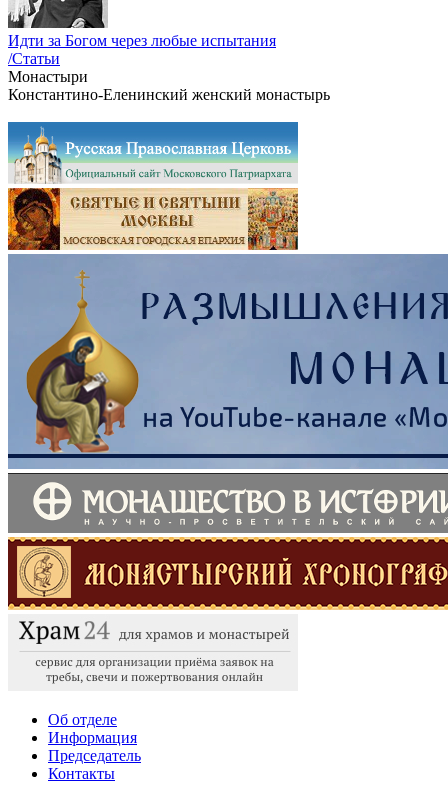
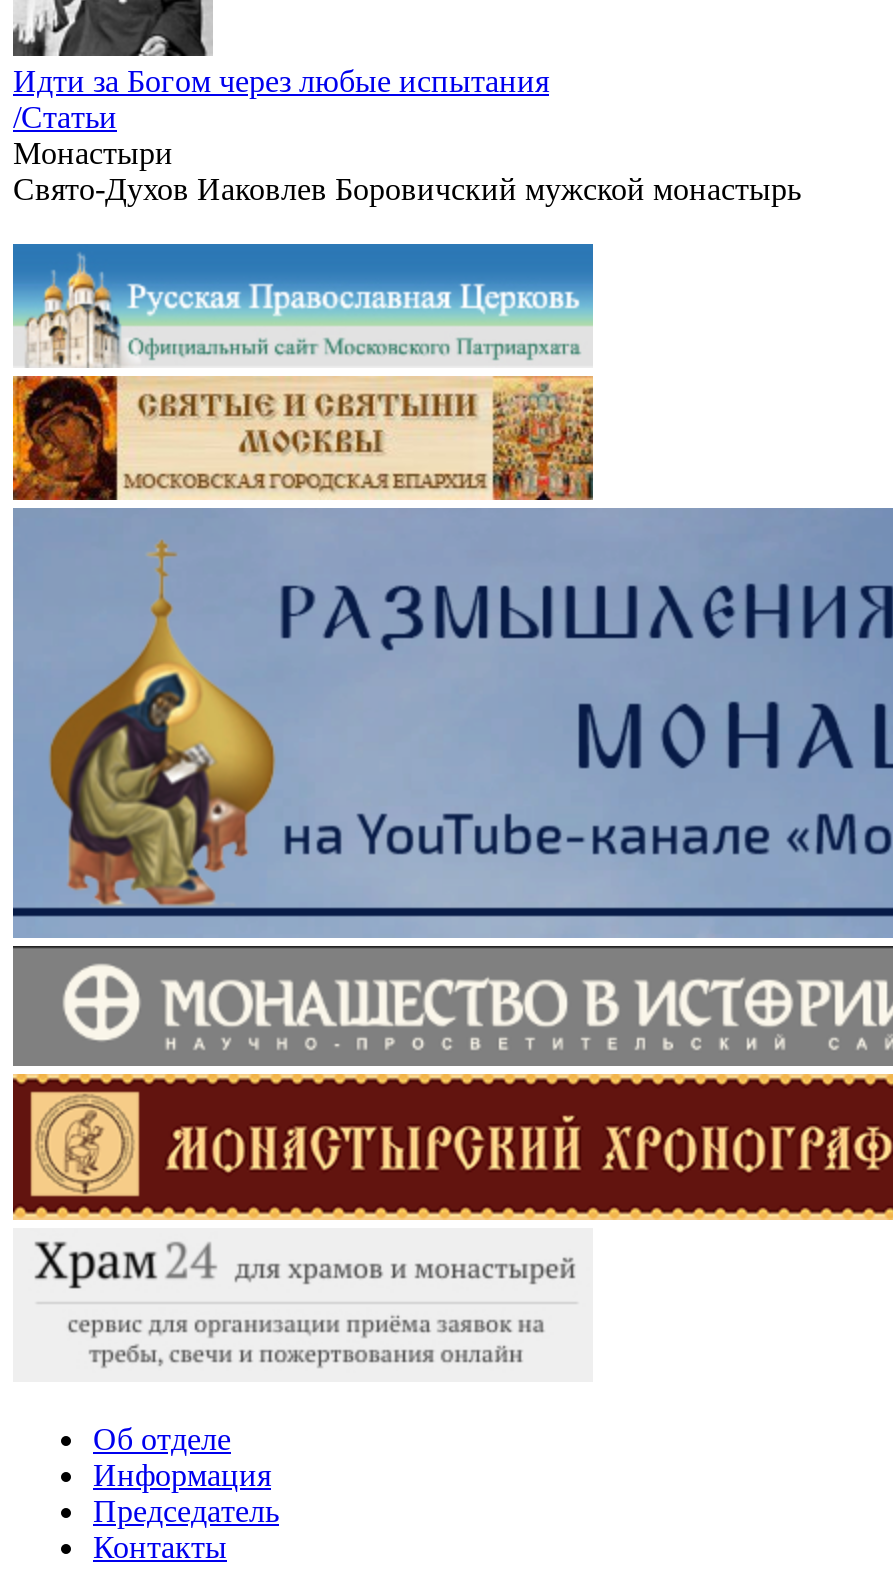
- Константино-Еленинский женский монастырь
+ Свято-Духов Иаковлев Боровичский мужской монастырь
